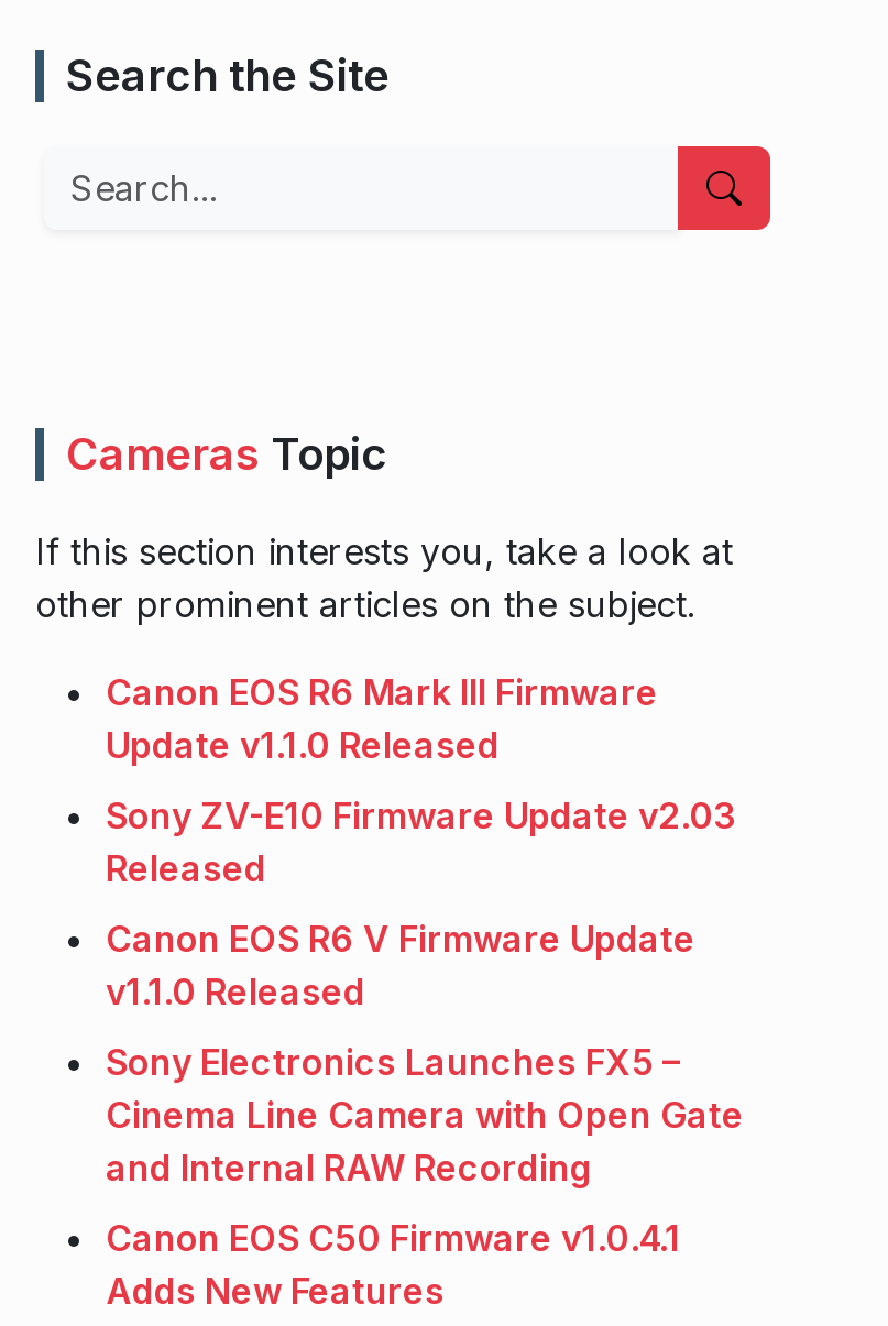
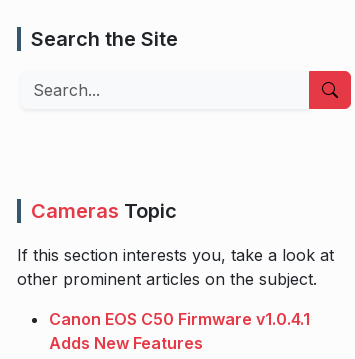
- Canon EOS R6 Mark III Firmware
- Update v1.1.0 Released
- Sony ZV-E10 Firmware Update v2.03
- Released
- Canon EOS R6 V Firmware Update
- v1.1.0 Released
- Sony Electronics Launches FX5 –
- Cinema Line Camera with Open Gate
- and Internal RAW Recording
